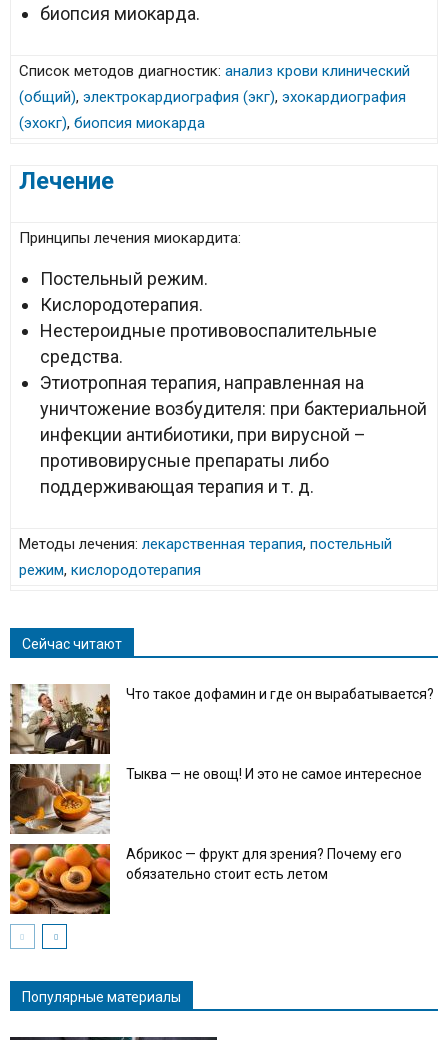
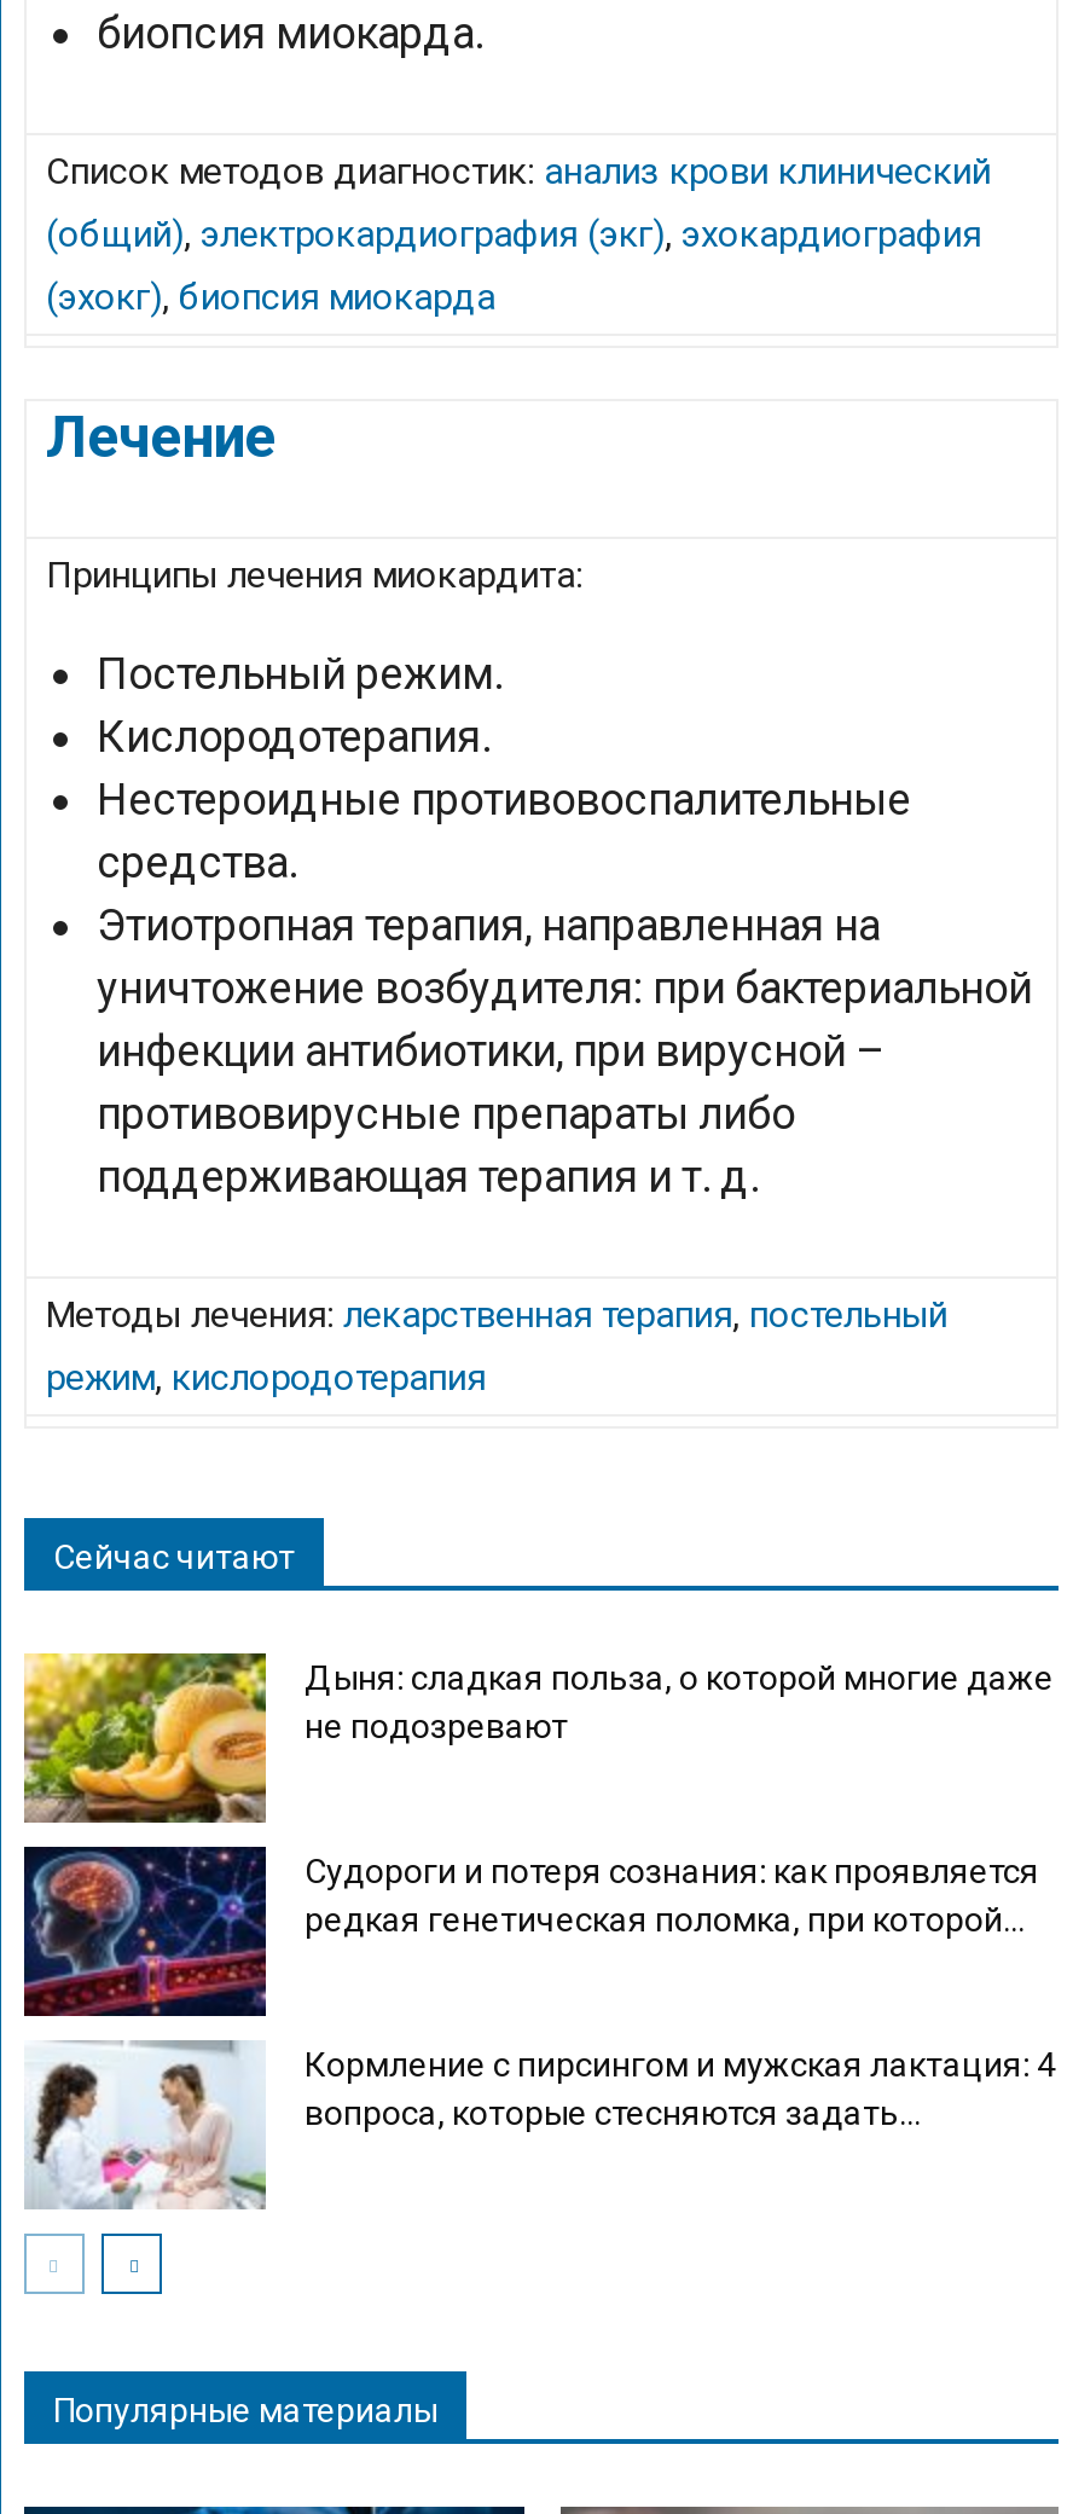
- [image]
- Что такое дофамин и где он вырабатывается?
+ [image]
+ Дыня: сладкая польза, о которой многие даже
+ не подозревают

- [image]
- Тыква — не овощ! И это не самое интересное
+ [image]
+ Судороги и потеря сознания: как проявляется
+ редкая генетическая поломка, при которой...

- [image]
- Абрикос — фрукт для зрения? Почему его
- обязательно стоит есть летом
+ [image]
+ Кормление с пирсингом и мужская лактация: 4
+ вопроса, которые стесняются задать...
